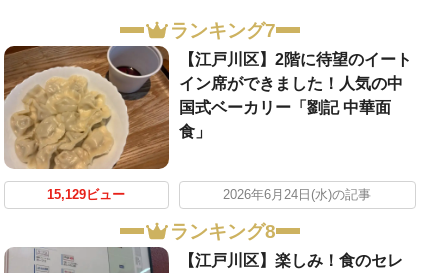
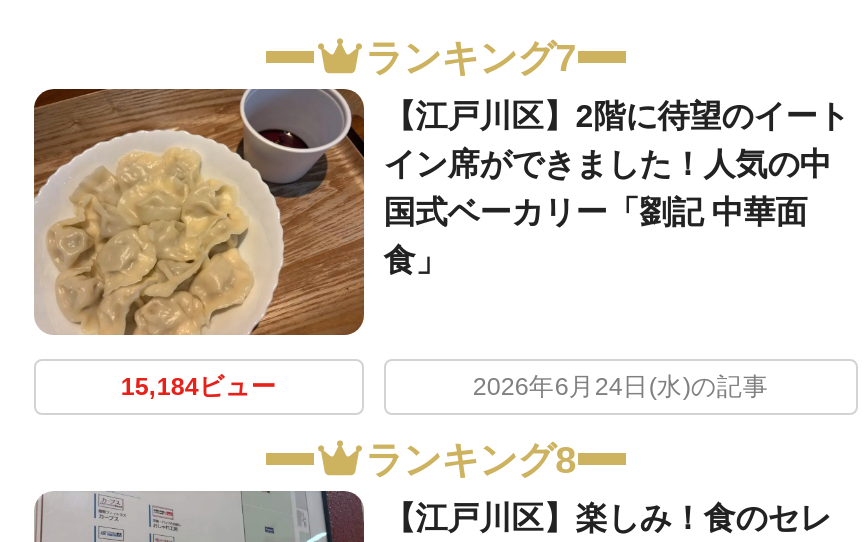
- 15,129ビュー
+ 15,184ビュー
